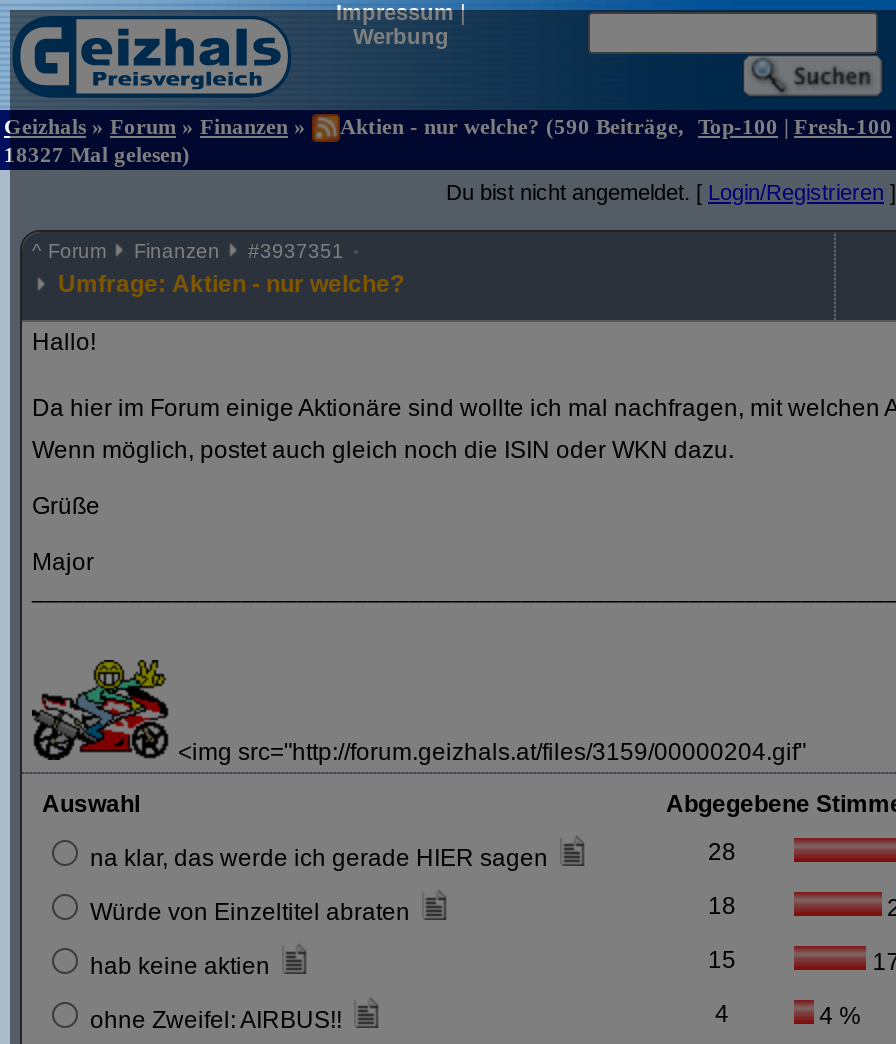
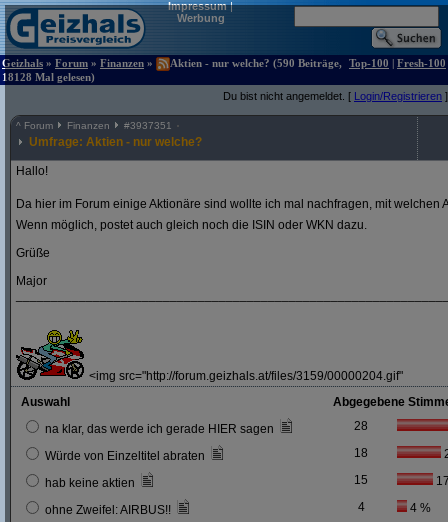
- 18327 Mal gelesen)
+ 18128 Mal gelesen)
